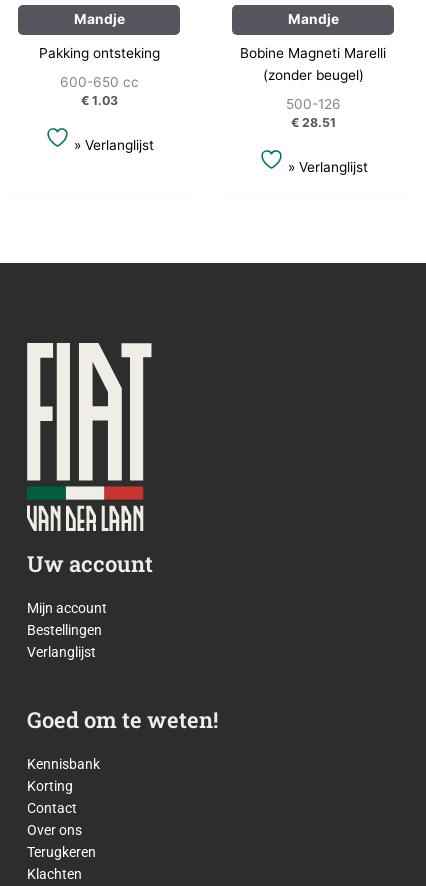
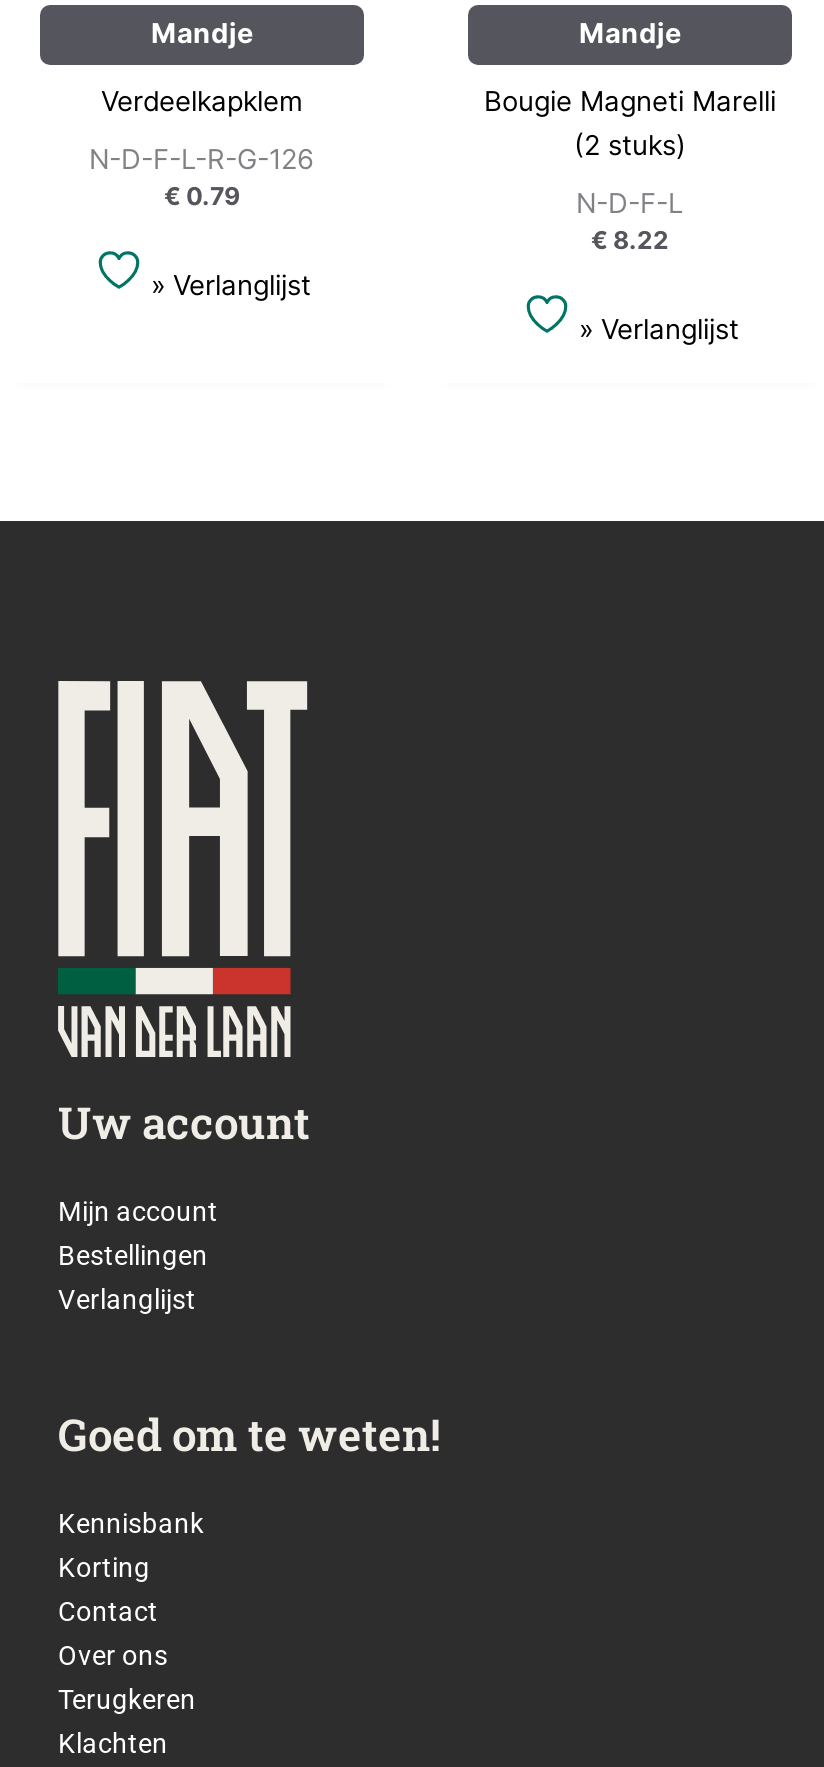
- Pakking ontsteking
+ Verdeelkapklem

- Bobine Magneti Marelli
- (zonder beugel)
+ Bougie Magneti Marelli
+ (2 stuks)

- 600-650 cc
- €1.03
+ N-D-F-L-R-G-126
+ €0.79

- 500-126
- €28.51
+ N-D-F-L
+ €8.22
